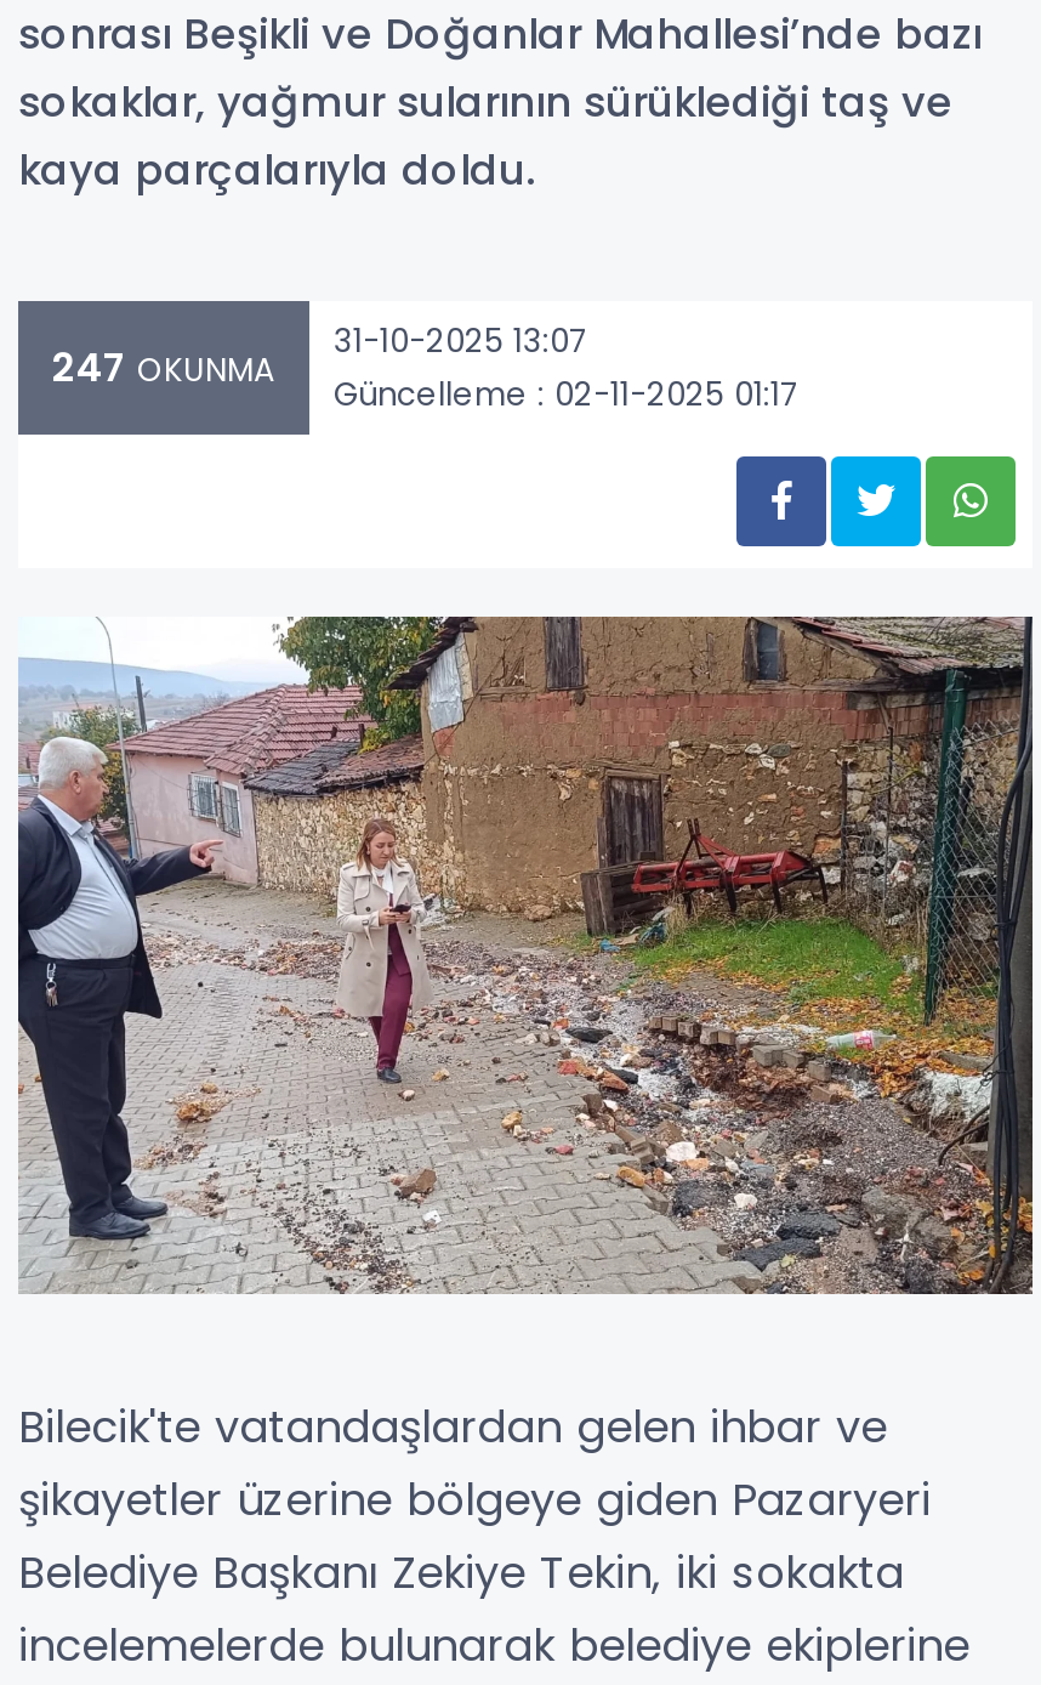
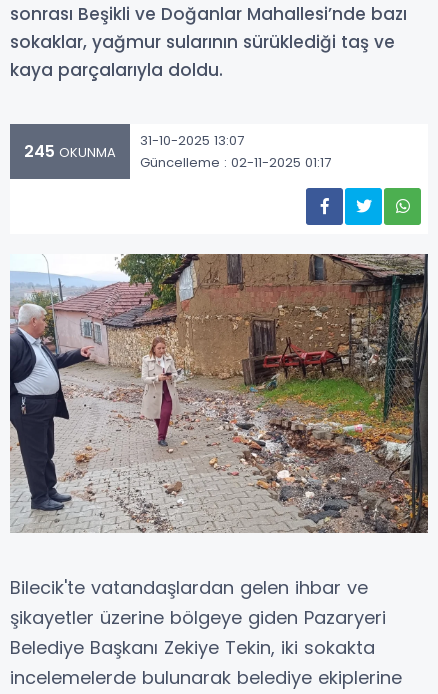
- 247 OKUNMA 31-10-2025 13:07 Güncelleme : 02-11-2025 01:17
+ 245 OKUNMA 31-10-2025 13:07 Güncelleme : 02-11-2025 01:17
